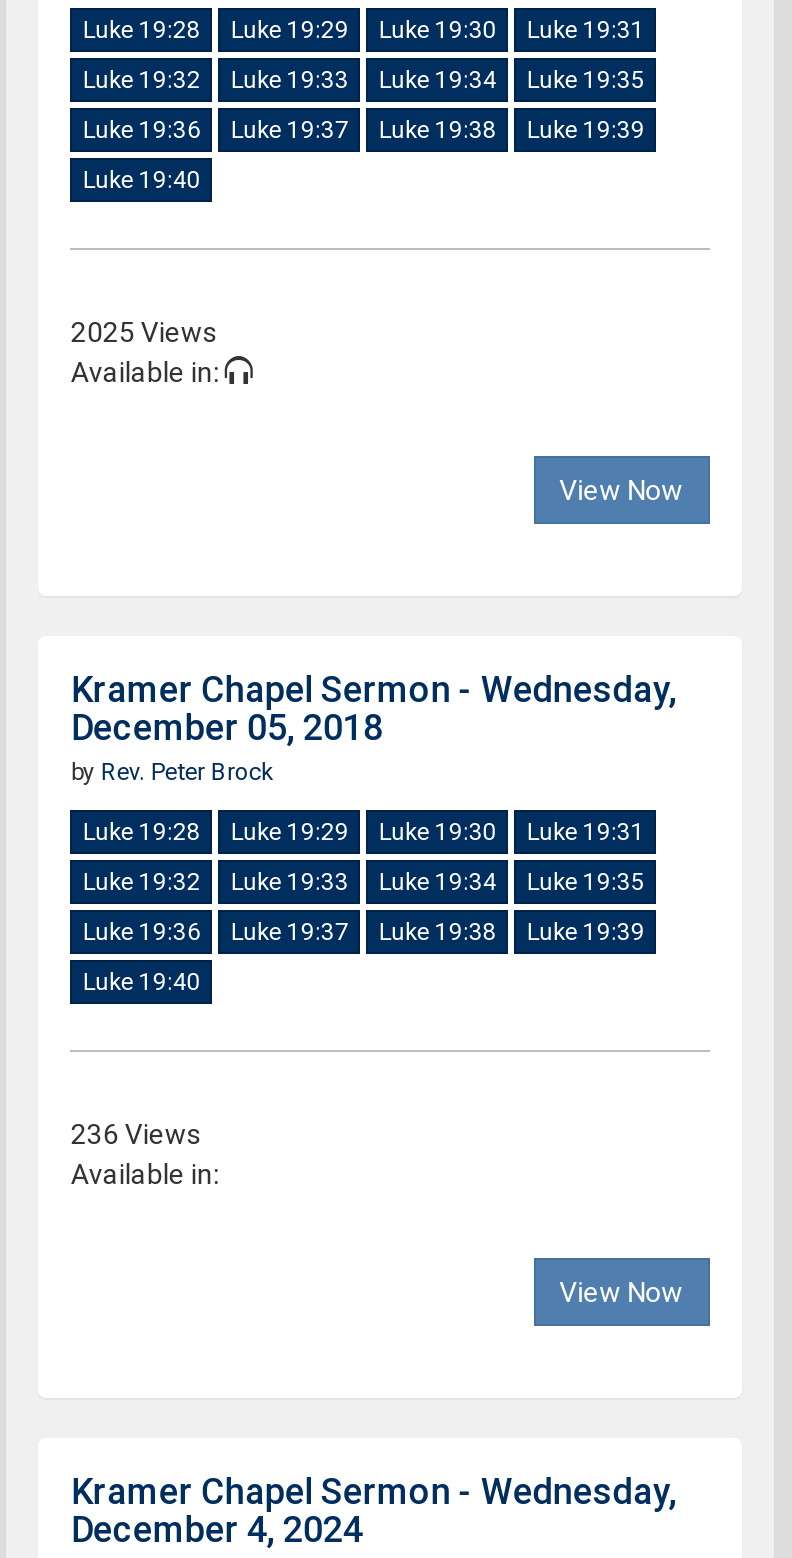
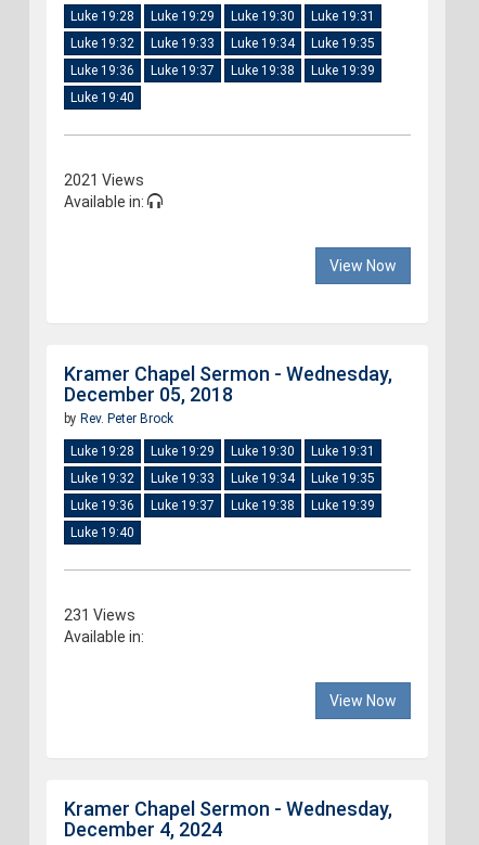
- 2025 Views
+ 2021 Views

- 236 Views
+ 231 Views
